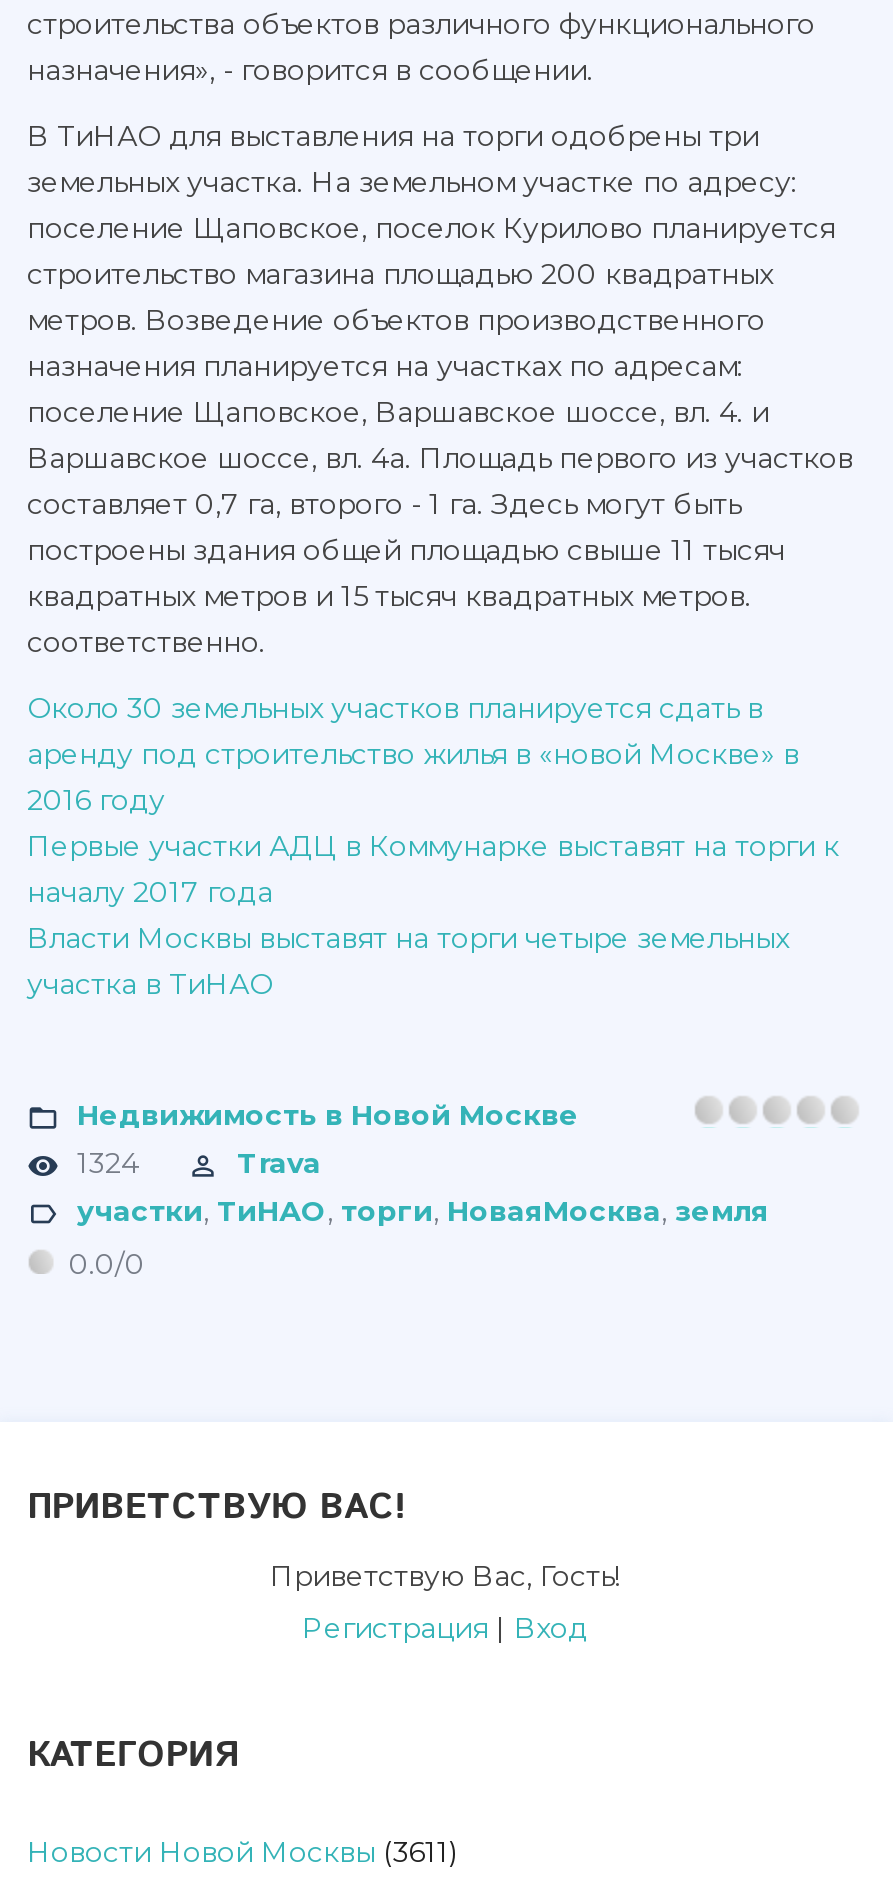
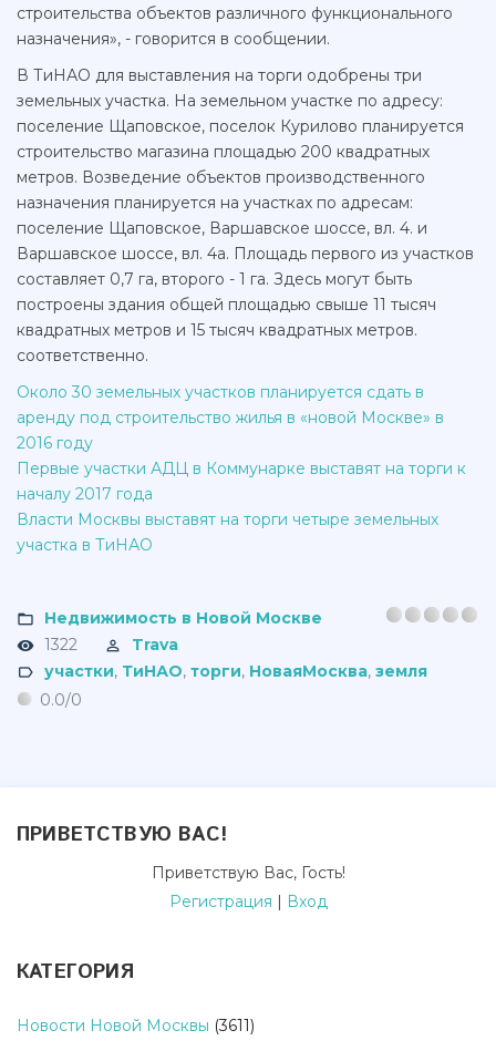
- 1324
+ 1322
